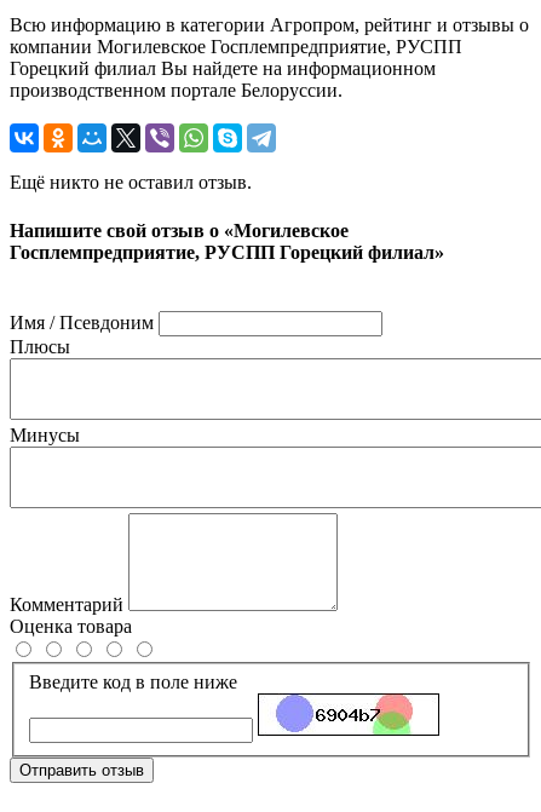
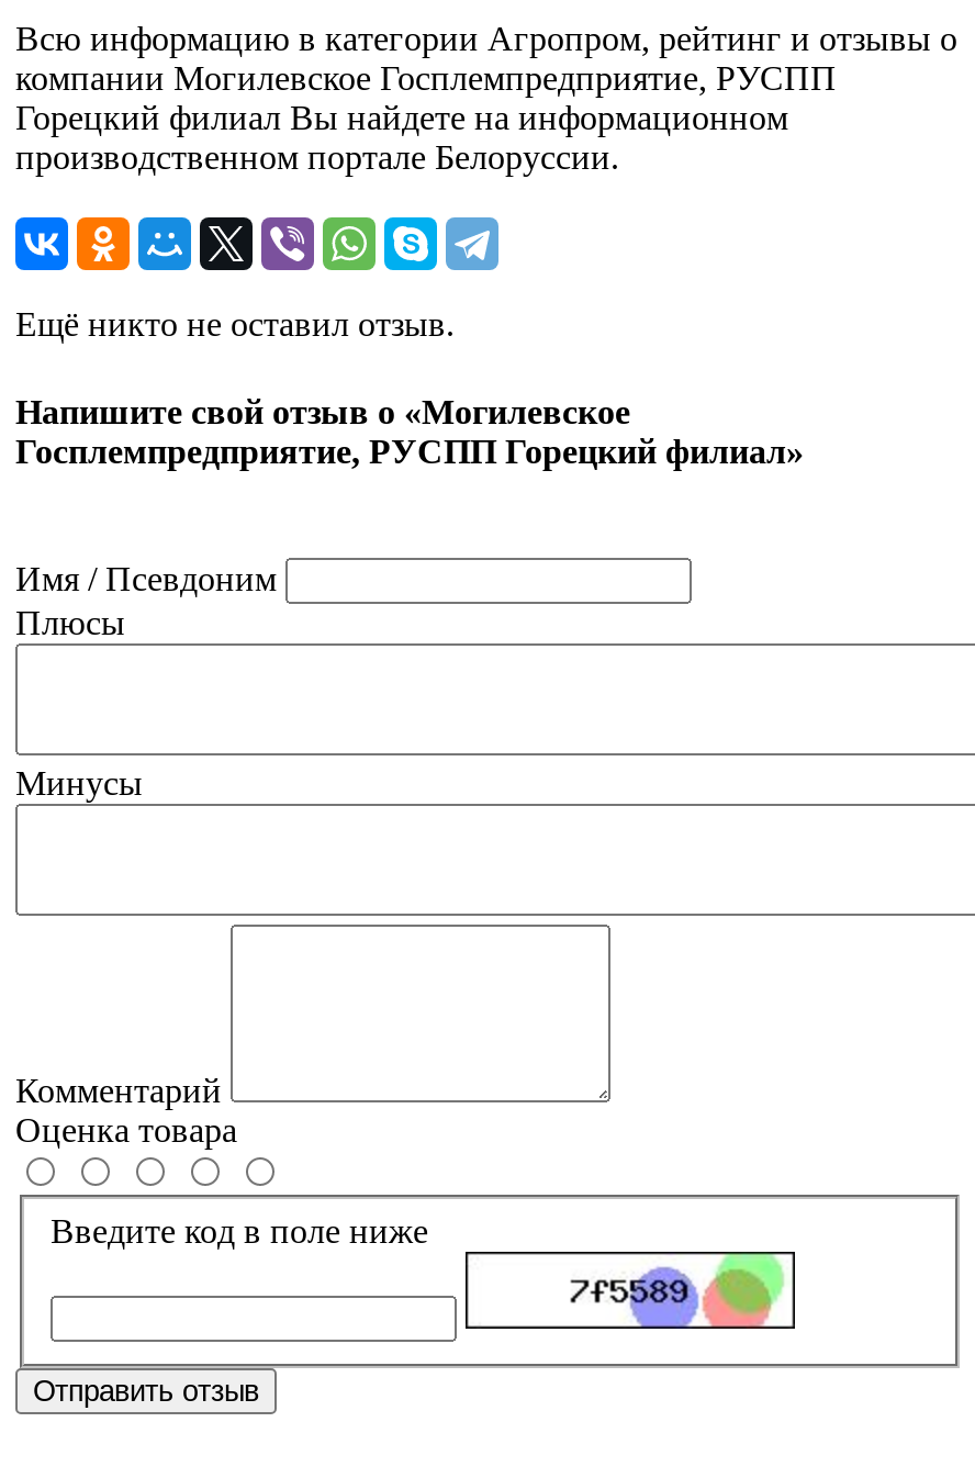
- [image]
+ [image]
